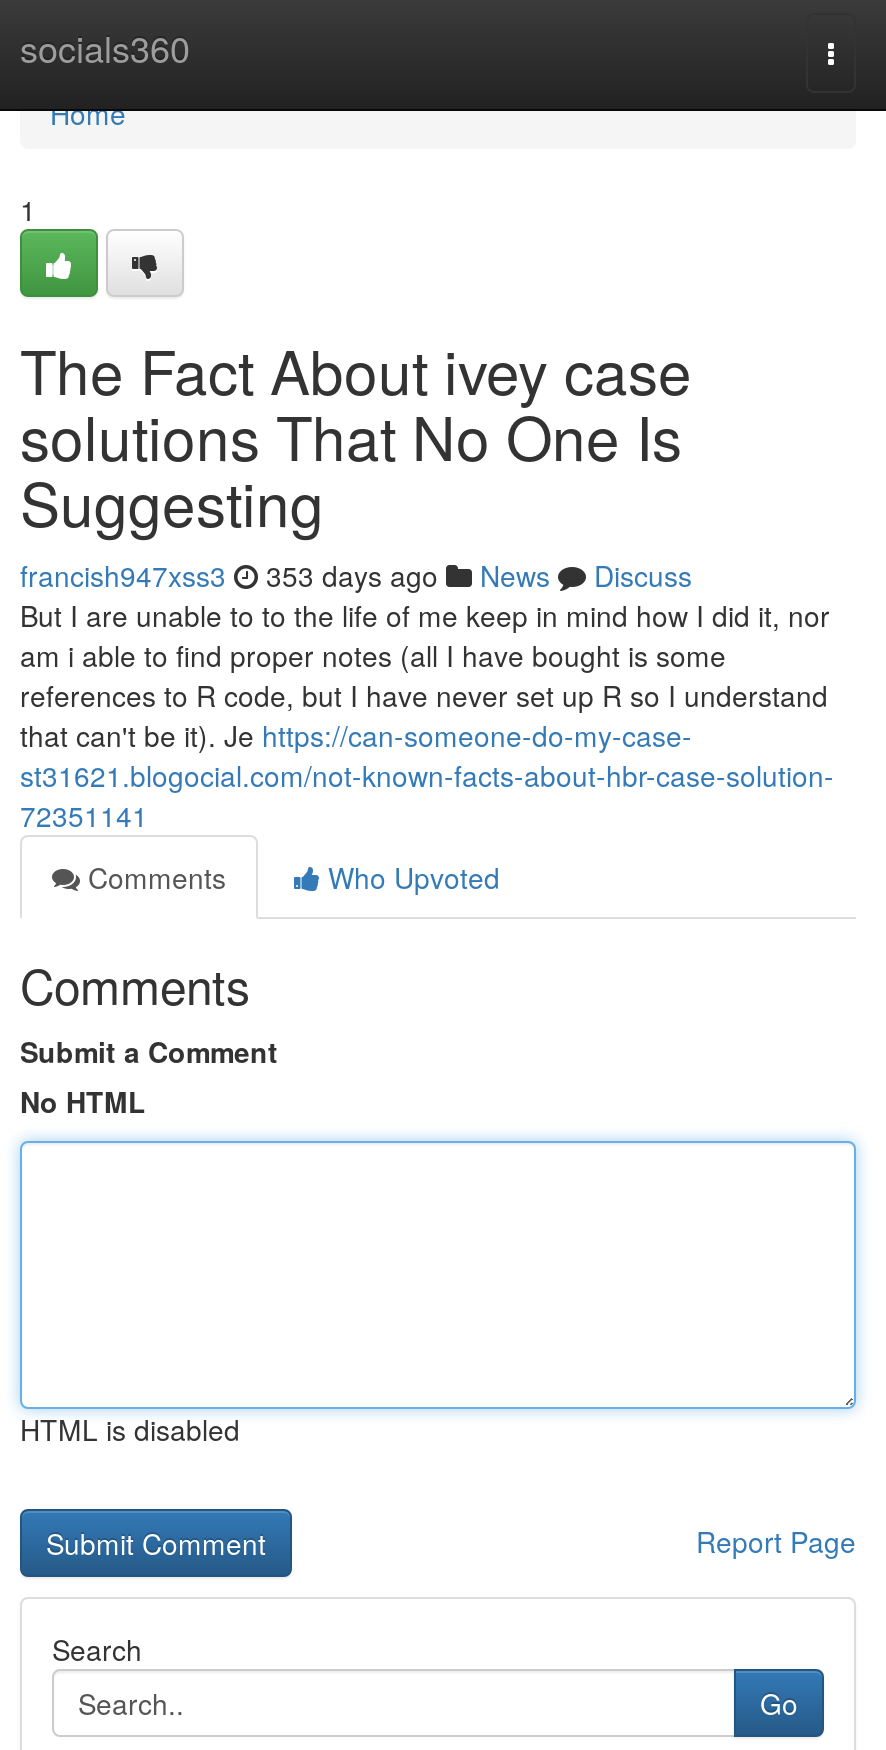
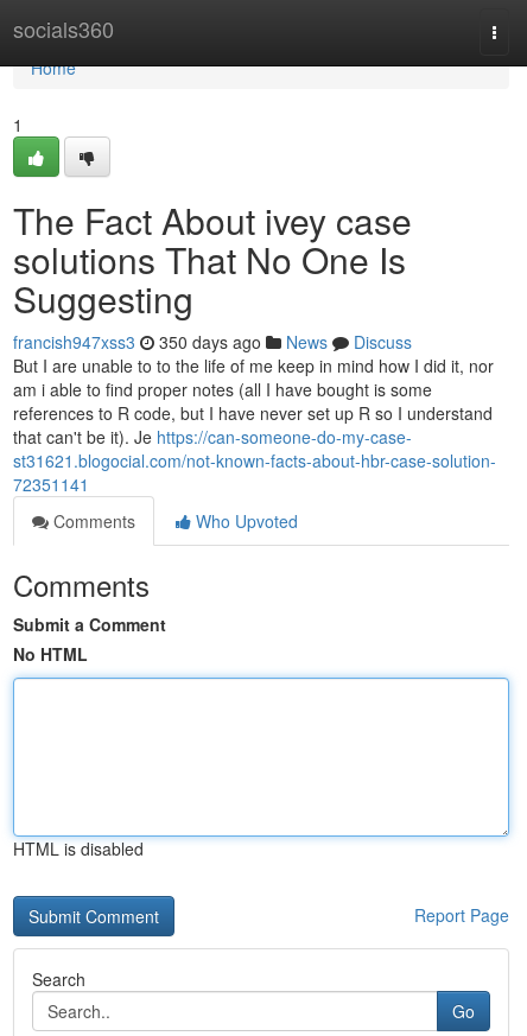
- francish947xss3 353 days ago News Discuss
+ francish947xss3 350 days ago News Discuss
